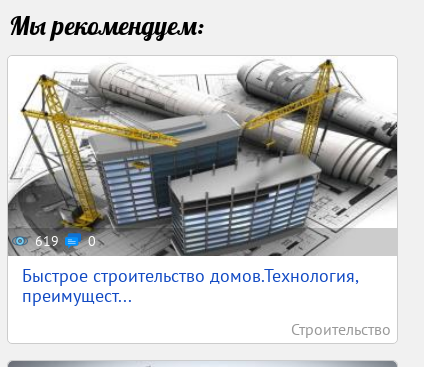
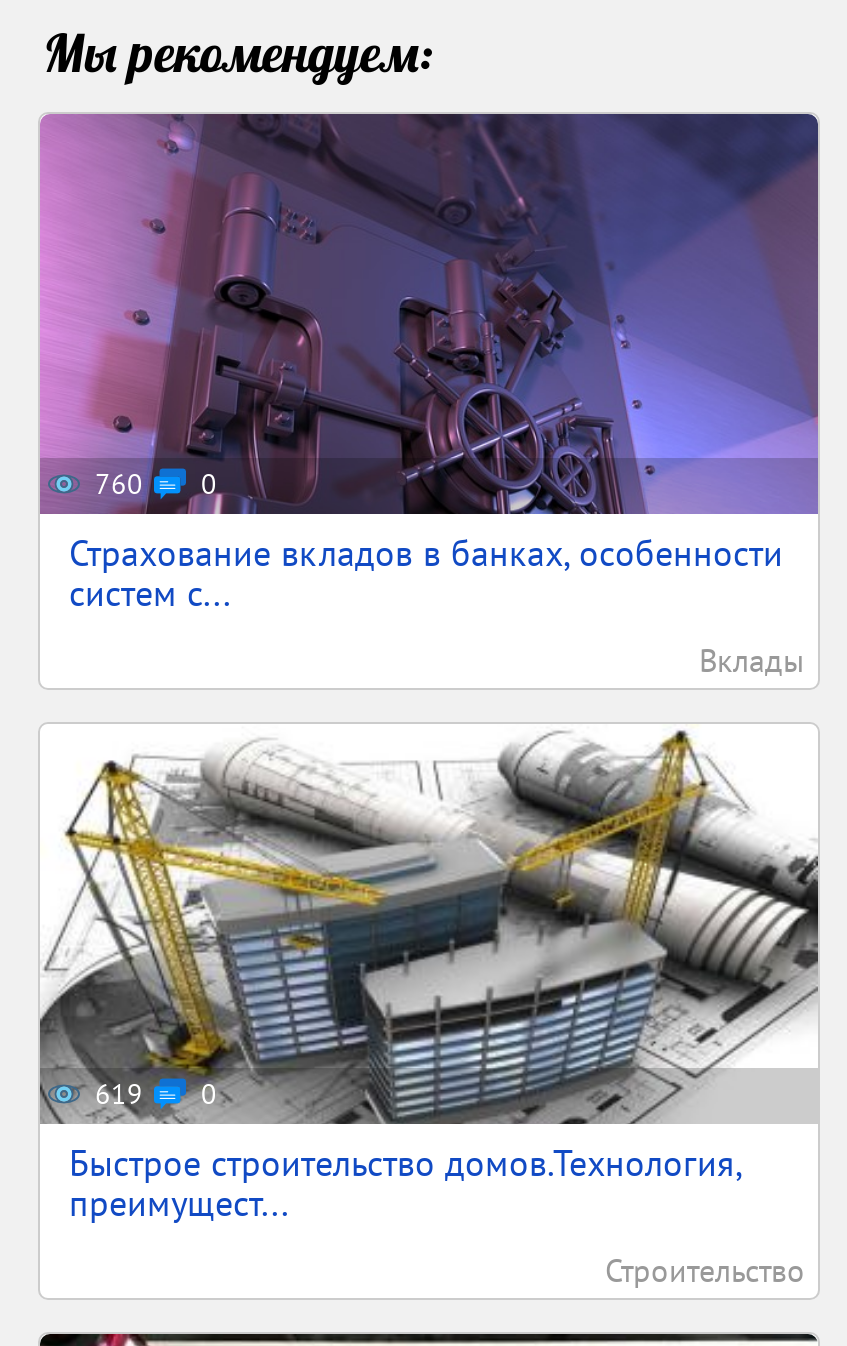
+ [image]
+ 760
+ 0
+ Страхование вкладов в банках, особенности
+ систем с...
+ Вклады
